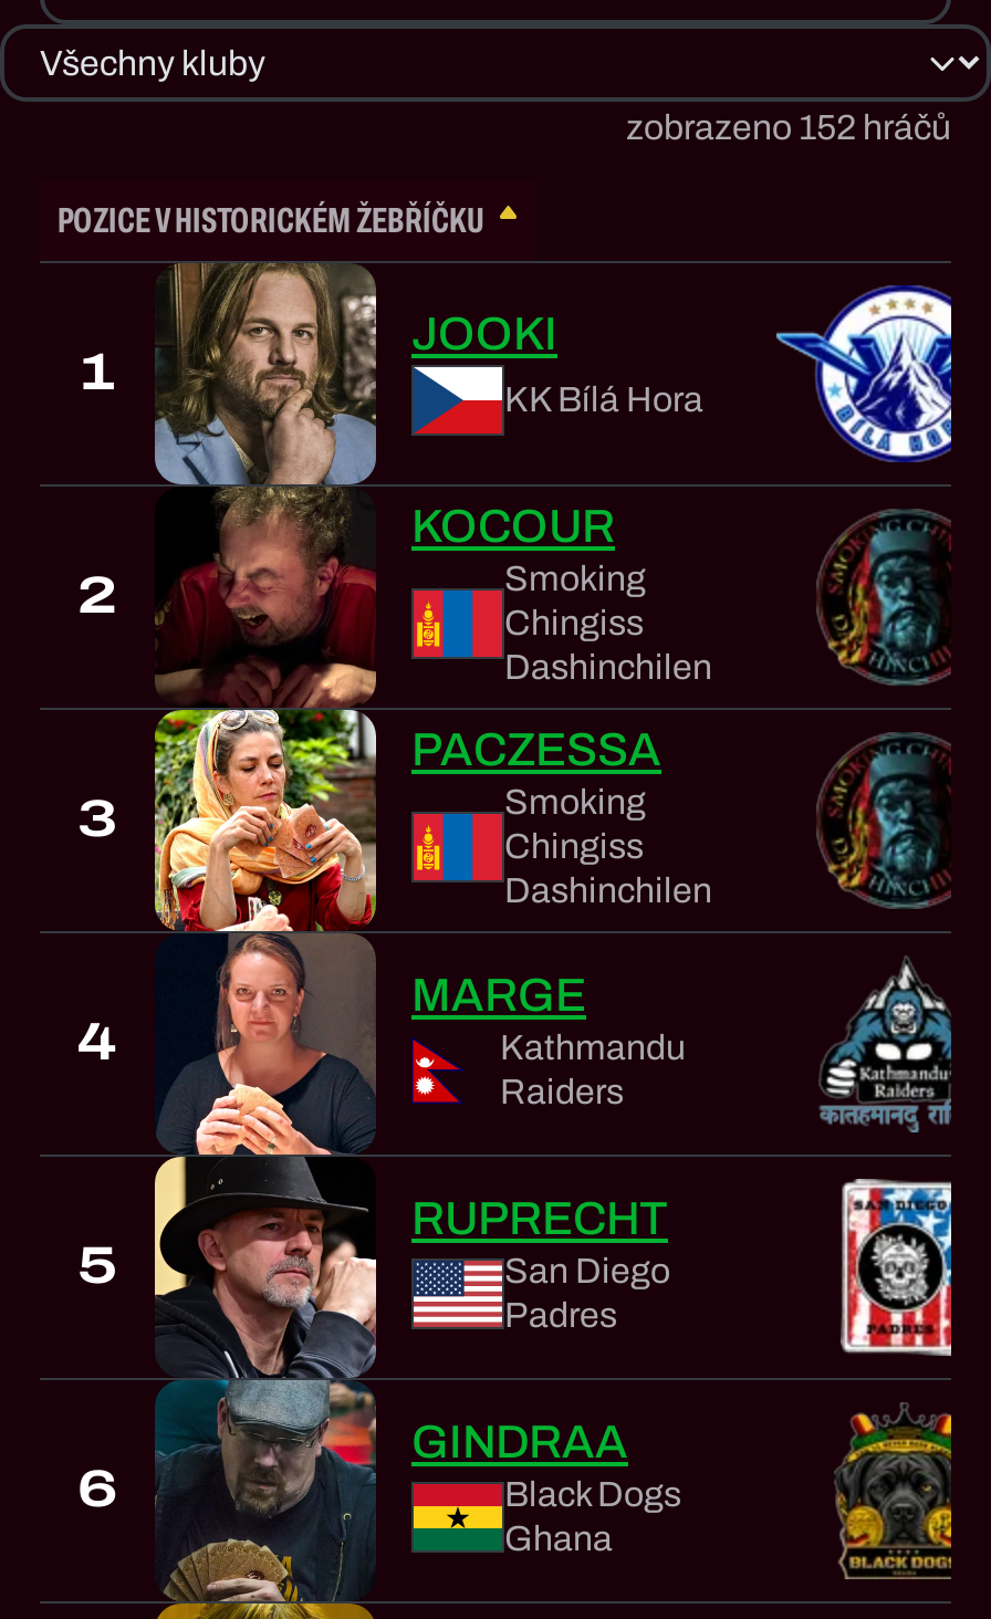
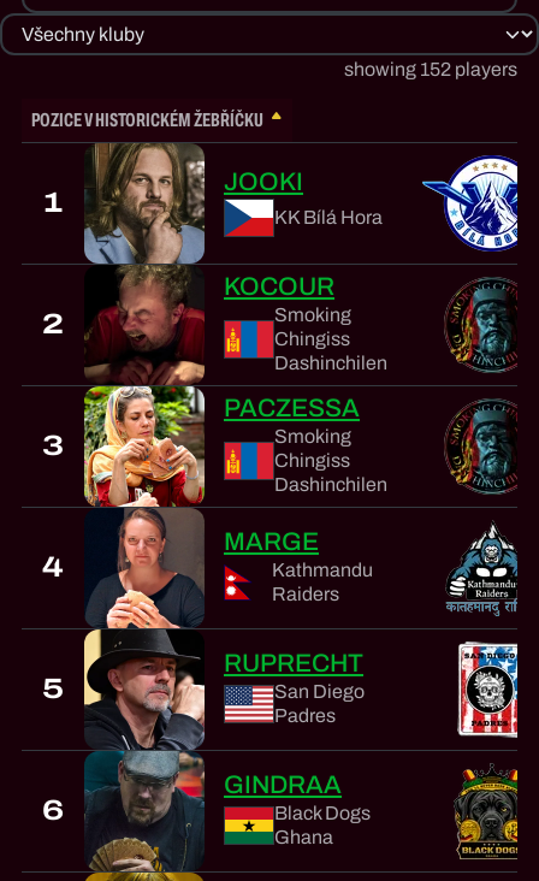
- zobrazeno 152 hráčů
+ showing 152 players
